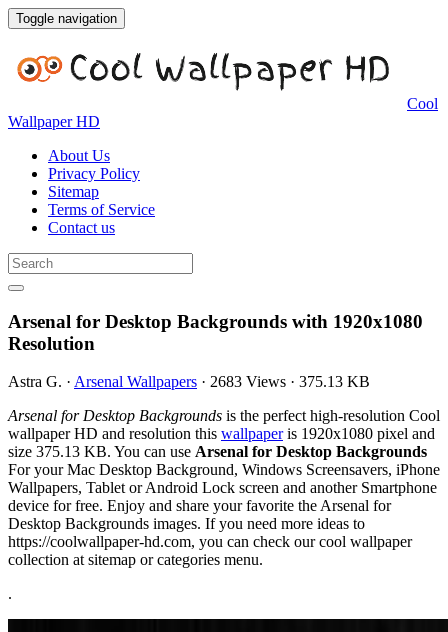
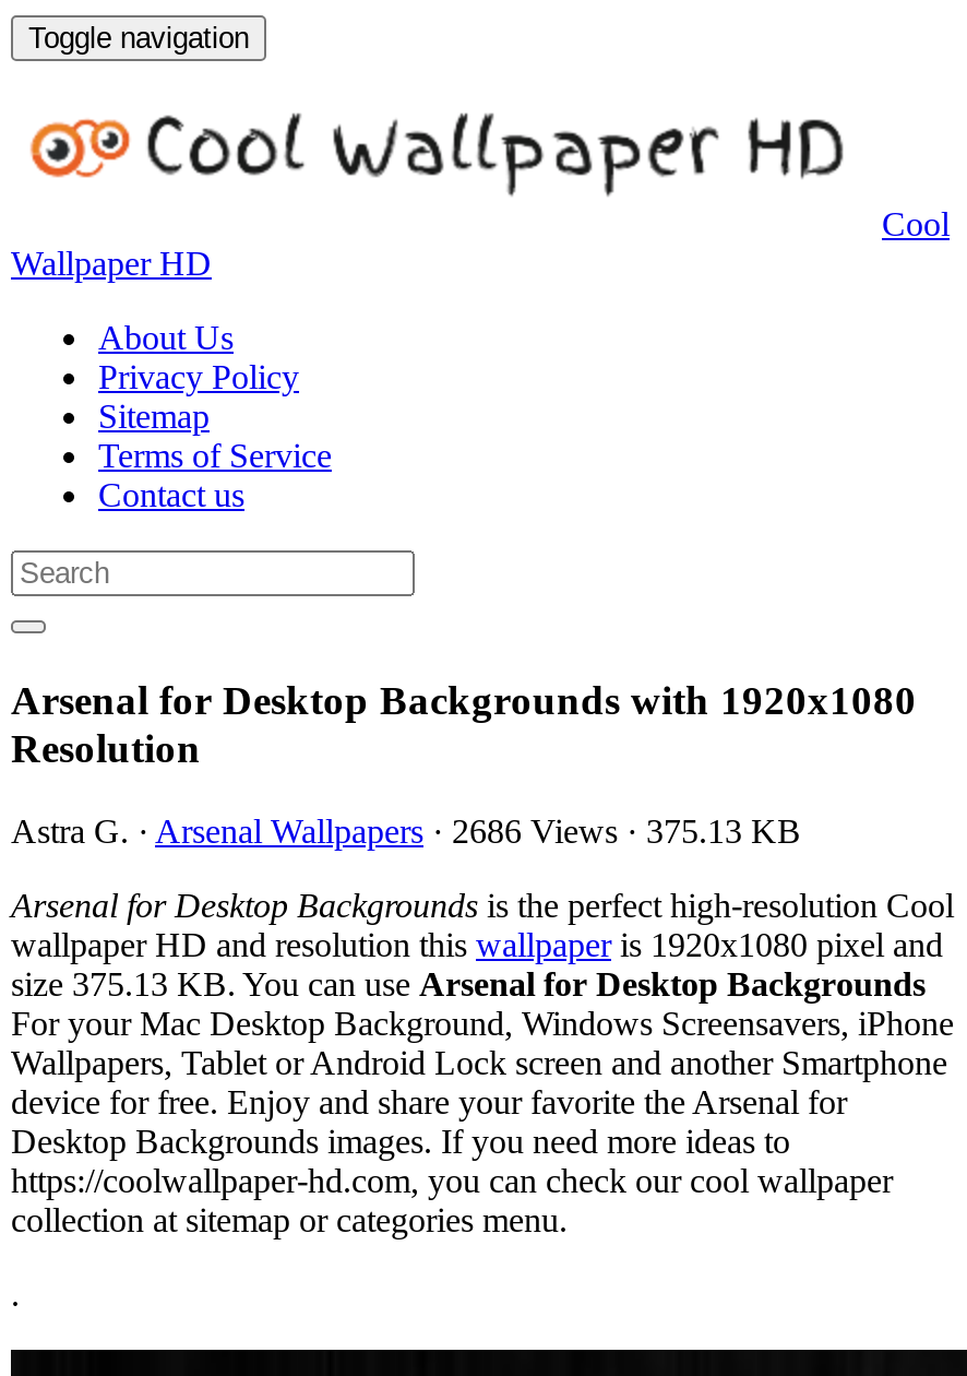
- Astra G. · Arsenal Wallpapers · 2683 Views · 375.13 KB
+ Astra G. · Arsenal Wallpapers · 2686 Views · 375.13 KB
